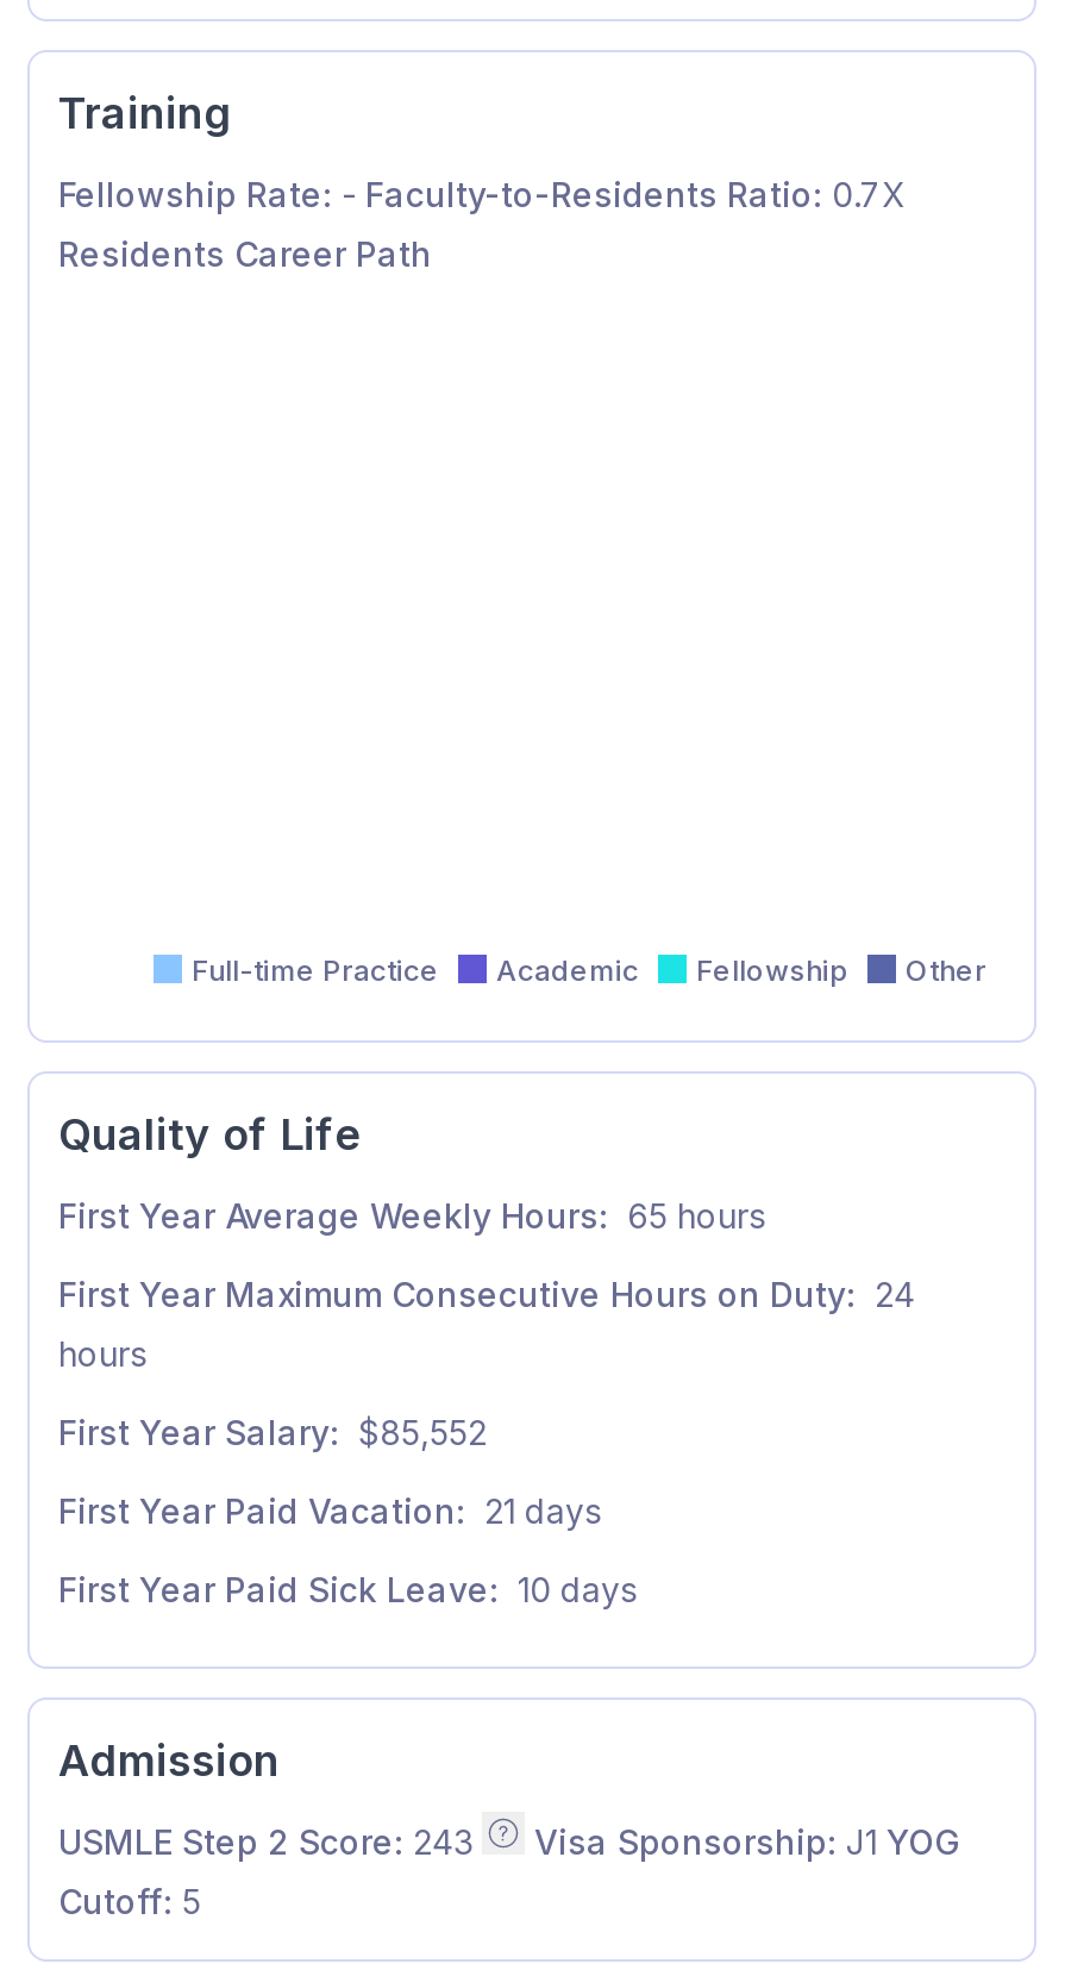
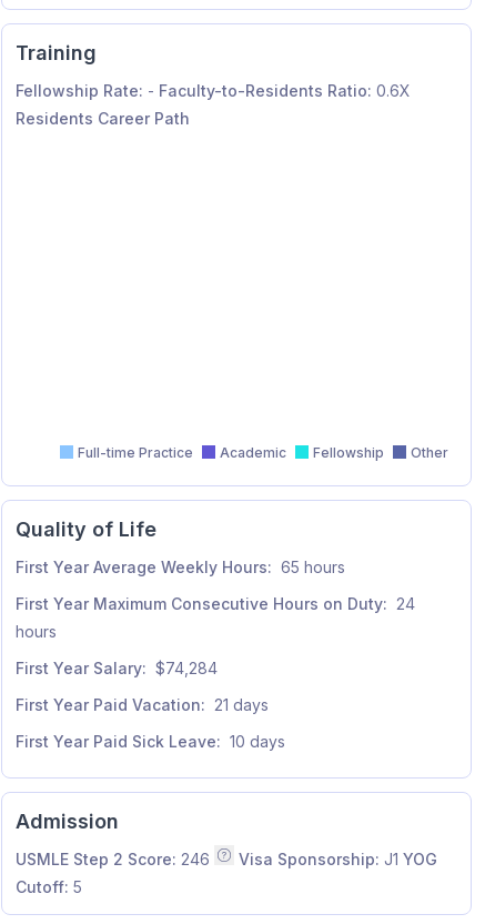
- Fellowship Rate: - Faculty-to-Residents Ratio: 0.7X
+ Fellowship Rate: - Faculty-to-Residents Ratio: 0.6X

- First Year Salary: $85,552
+ First Year Salary: $74,284

- USMLE Step 2 Score: 243
+ USMLE Step 2 Score: 246
